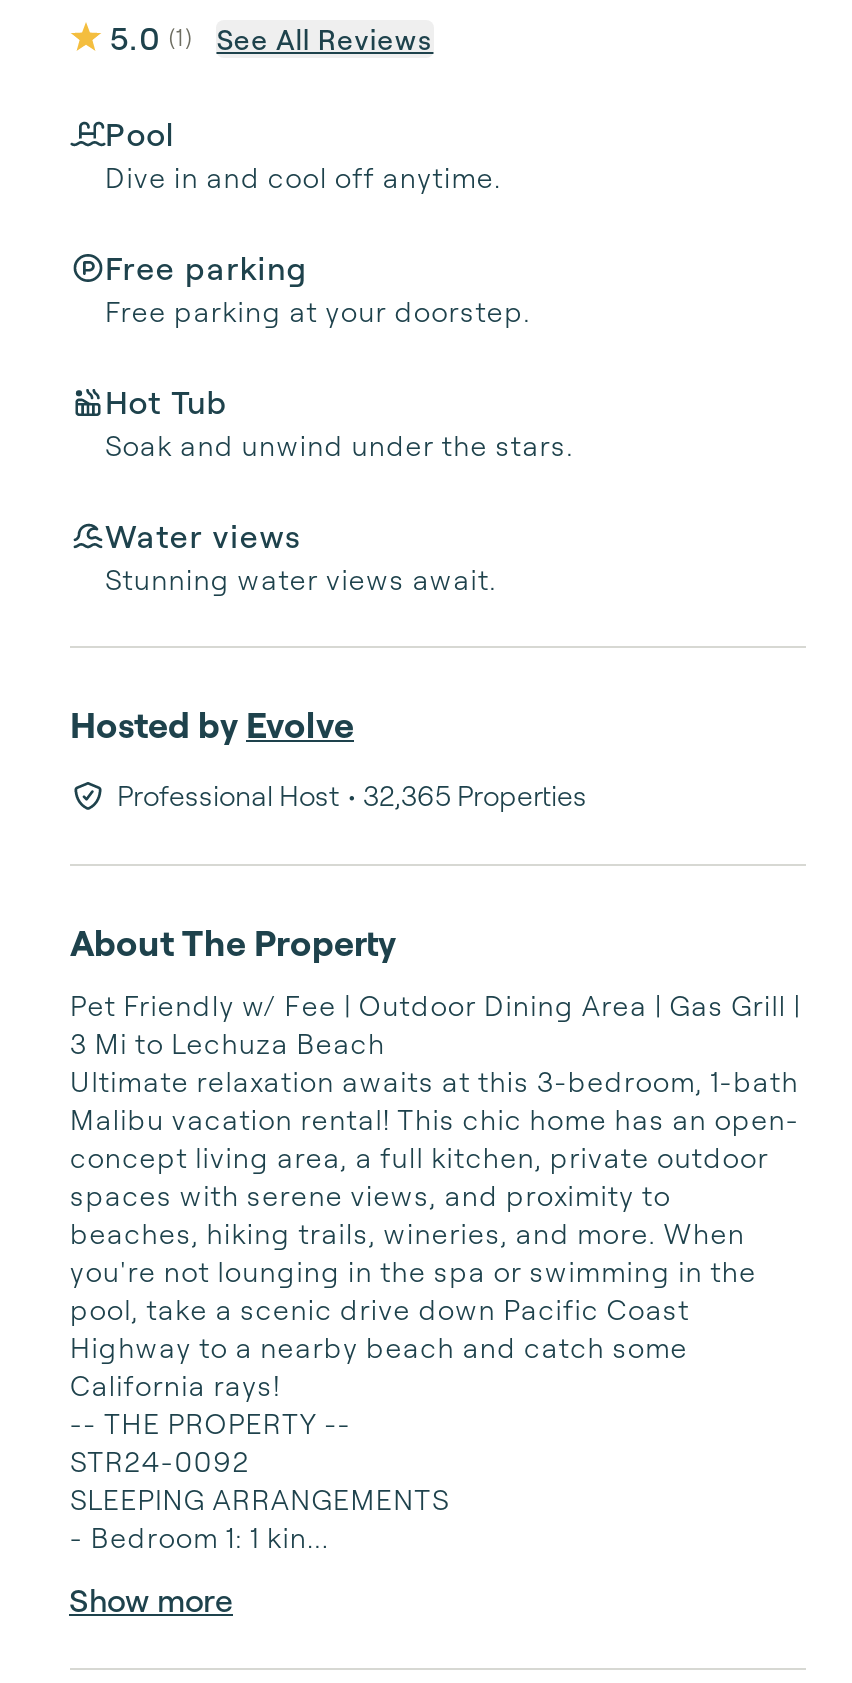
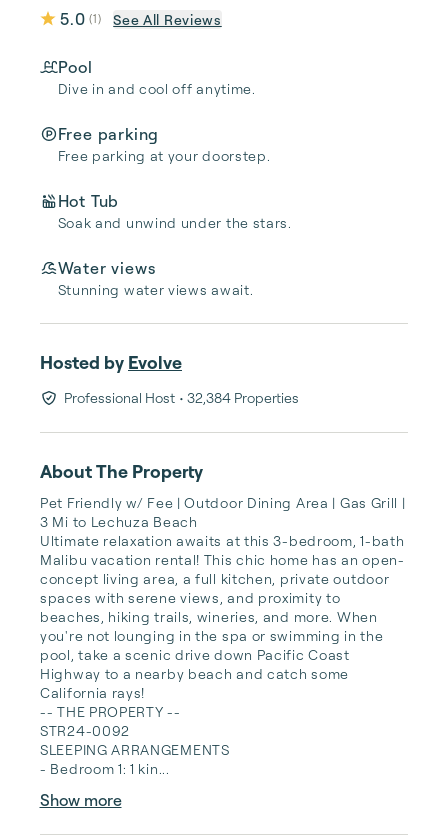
- Professional Host • 32,365 Properties
+ Professional Host • 32,384 Properties
